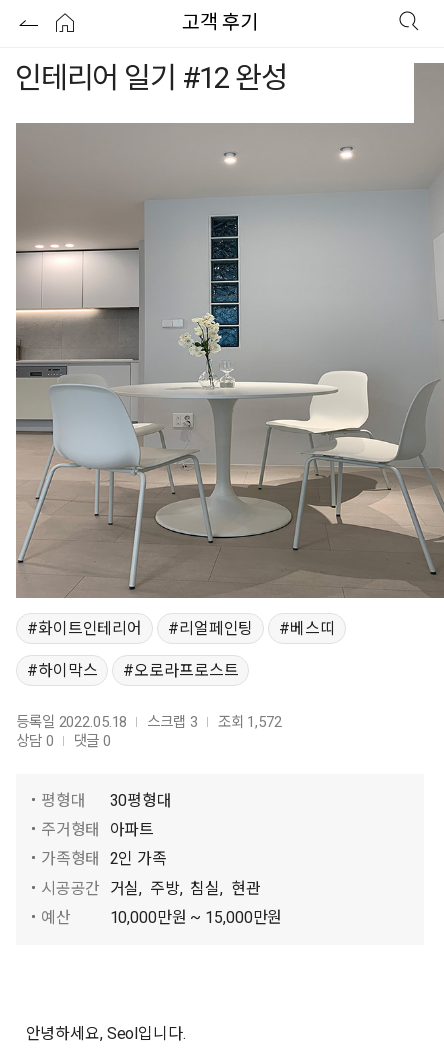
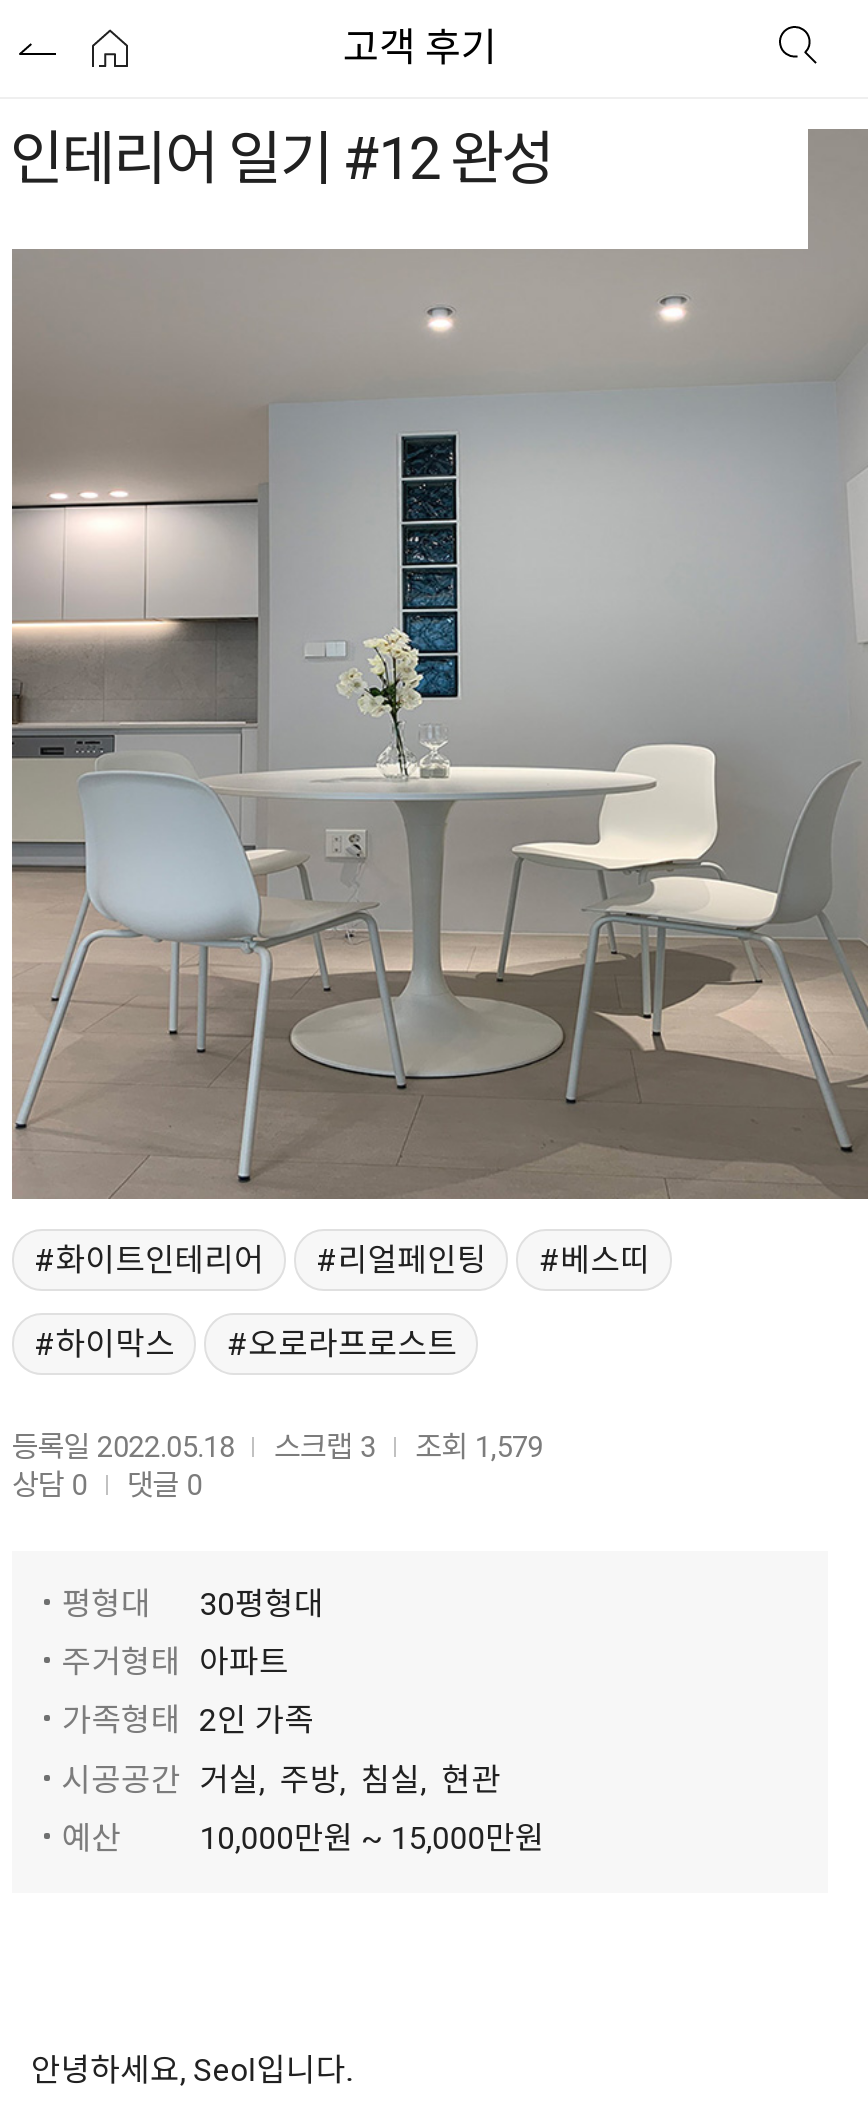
- 등록일 2022.05.18 스크랩 3 조회 1,572
+ 등록일 2022.05.18 스크랩 3 조회 1,579
